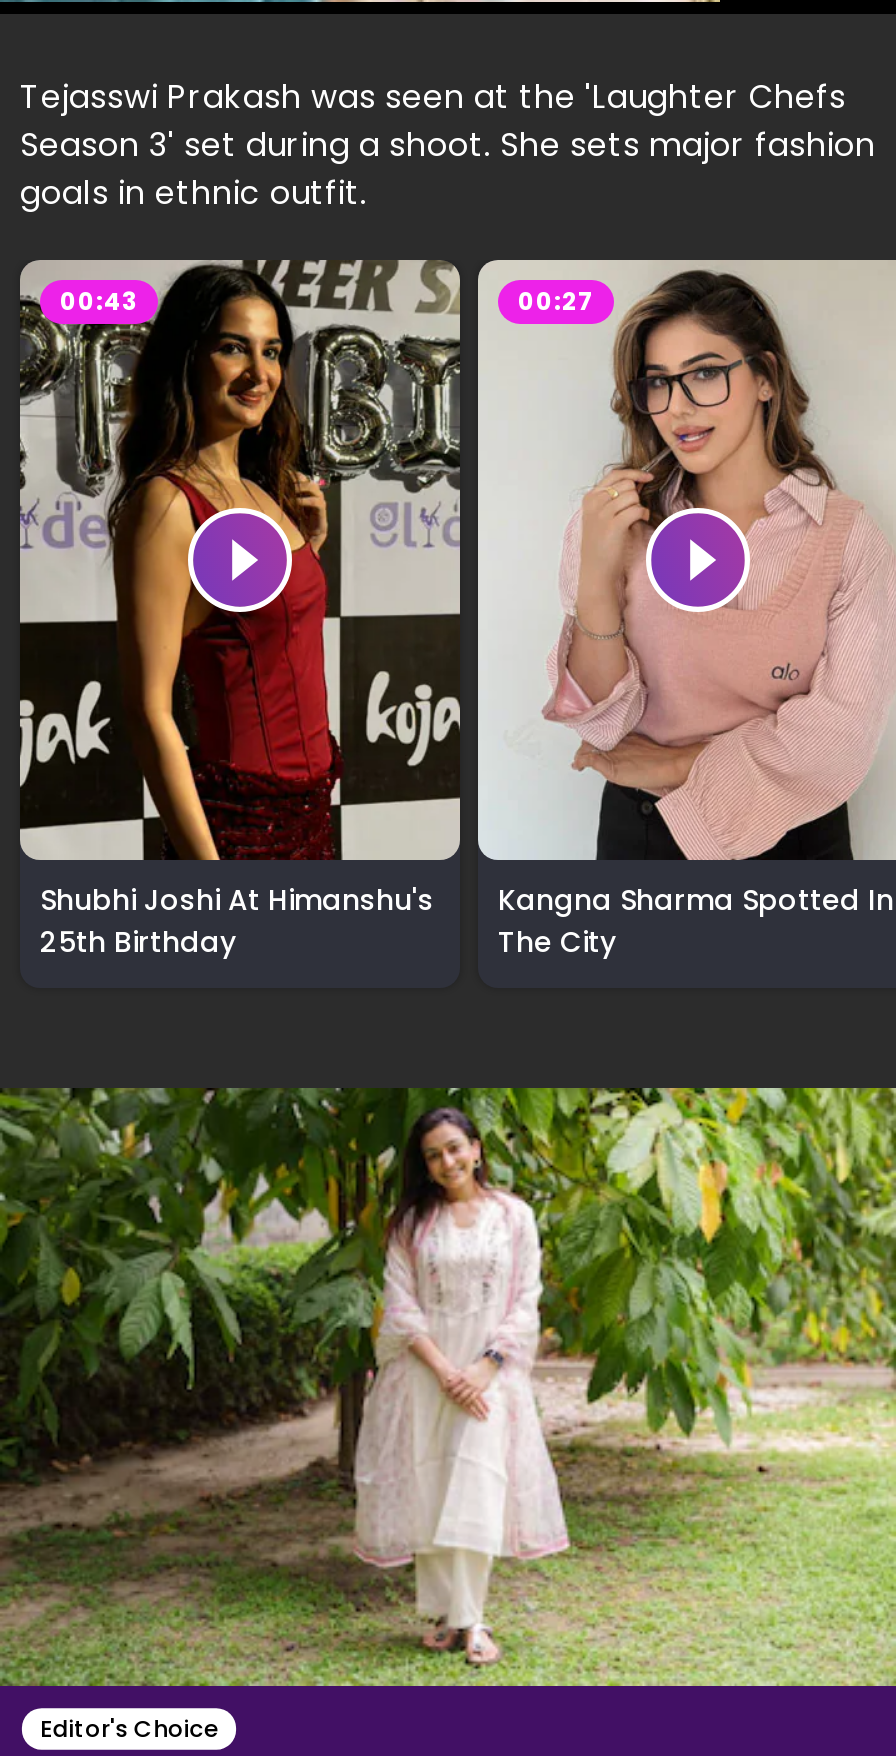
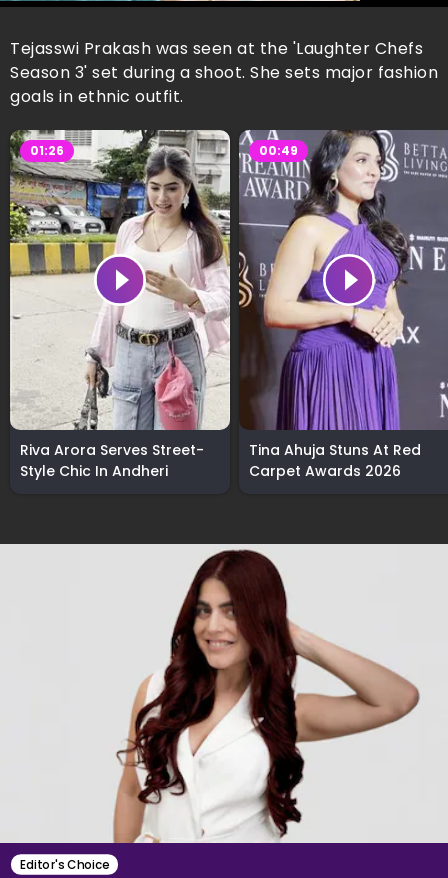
- [image]
- 00:43
+ [image]
+ 01:26

- [image]
- 00:27
+ [image]
+ 00:49

- Shubhi Joshi At Himanshu's
- 25th Birthday
+ Riva Arora Serves Street-
+ Style Chic In Andheri

- Kangna Sharma Spotted In
- The City
+ Tina Ahuja Stuns At Red
+ Carpet Awards 2026

- [image]
+ [image]
